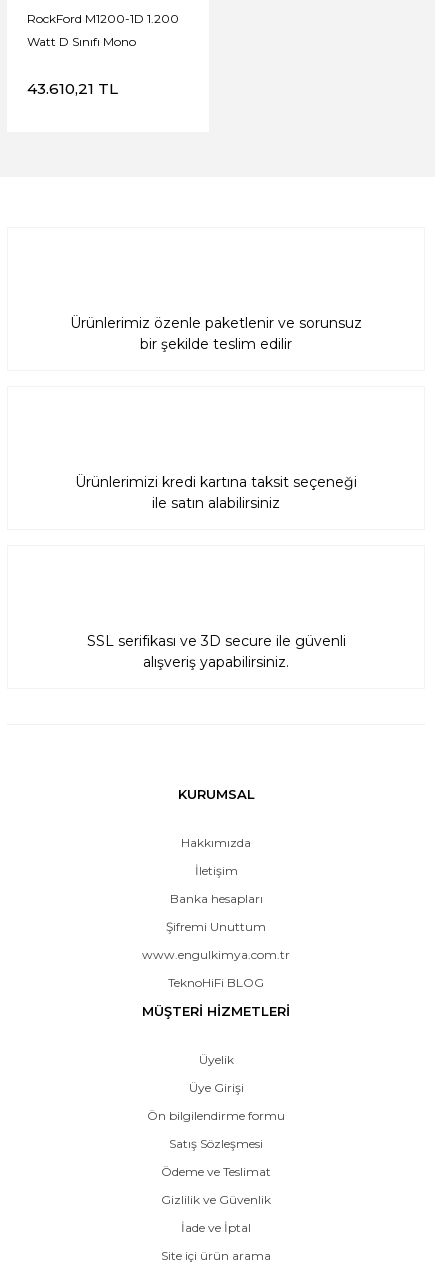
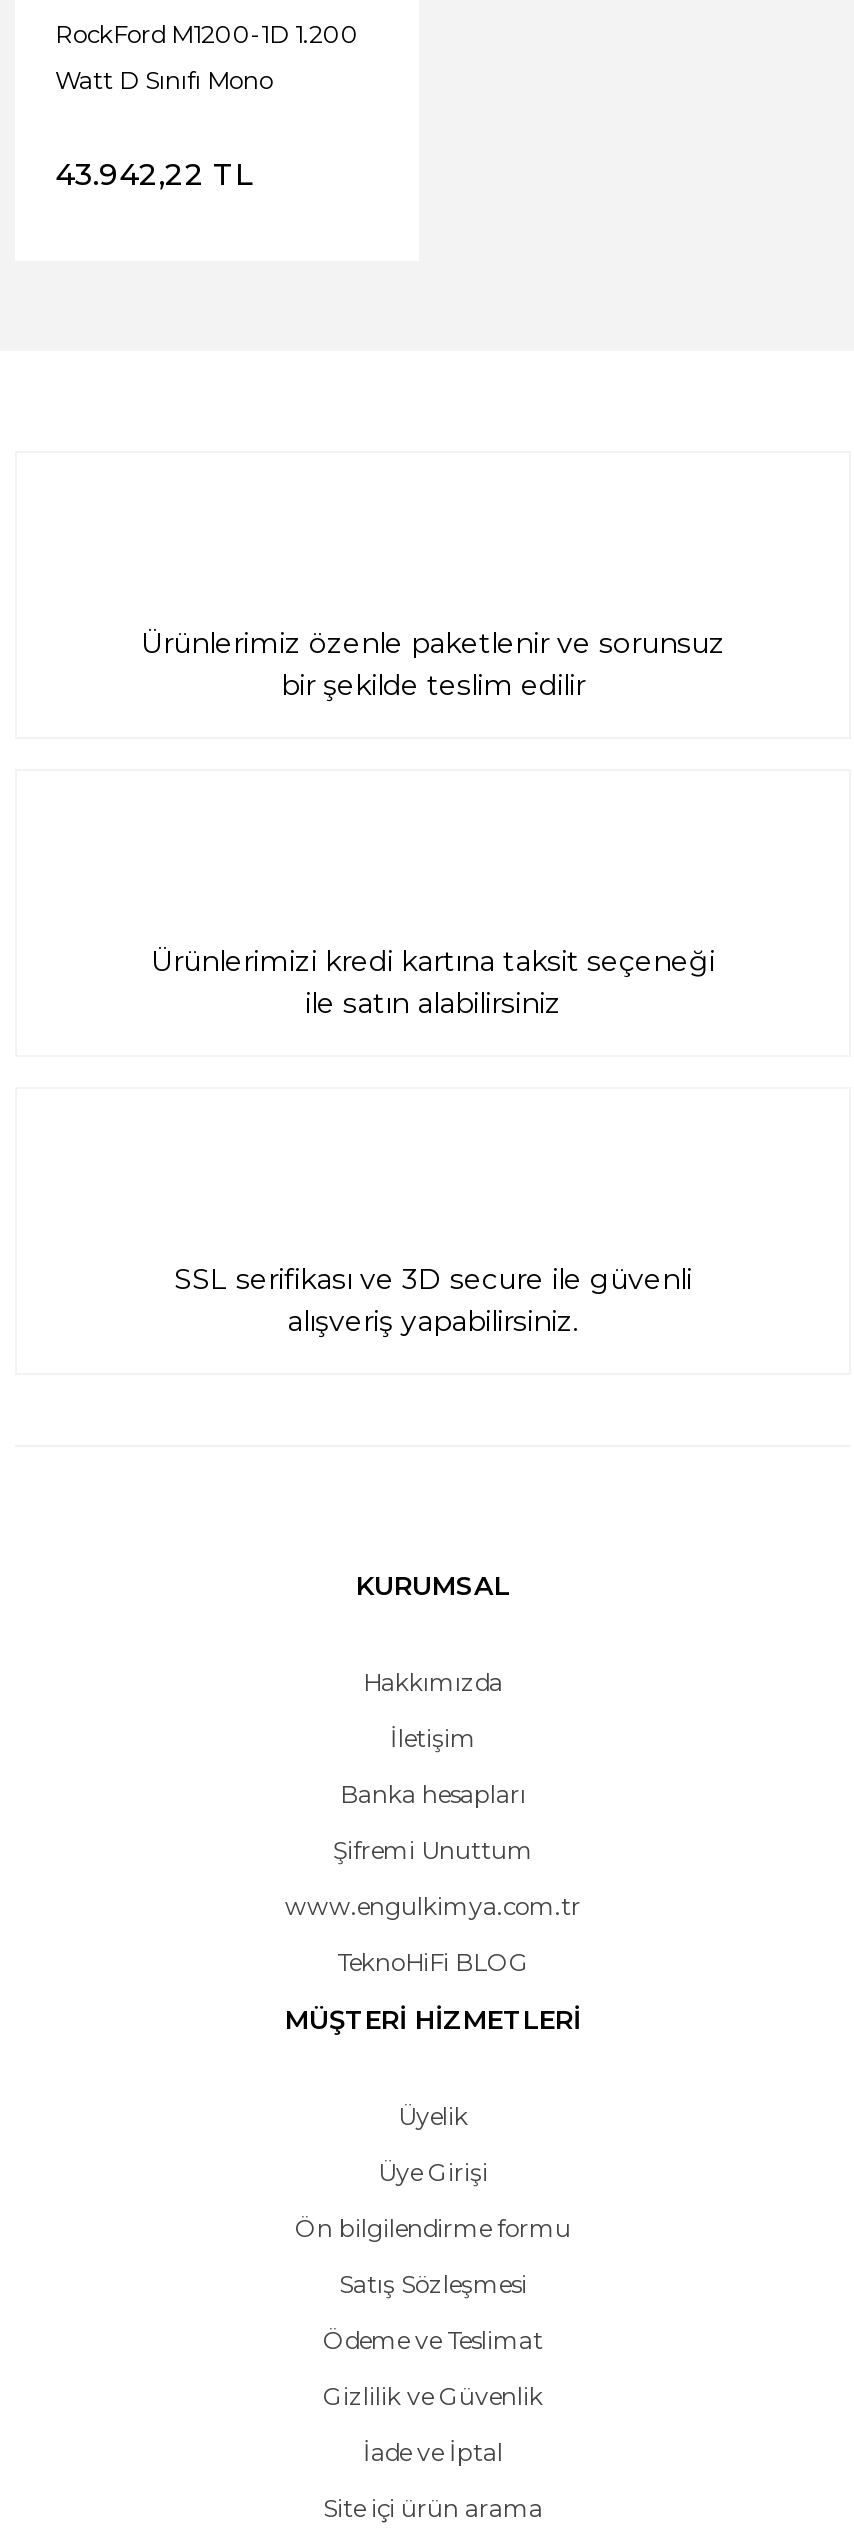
- 43.610,21 TL
+ 43.942,22 TL
